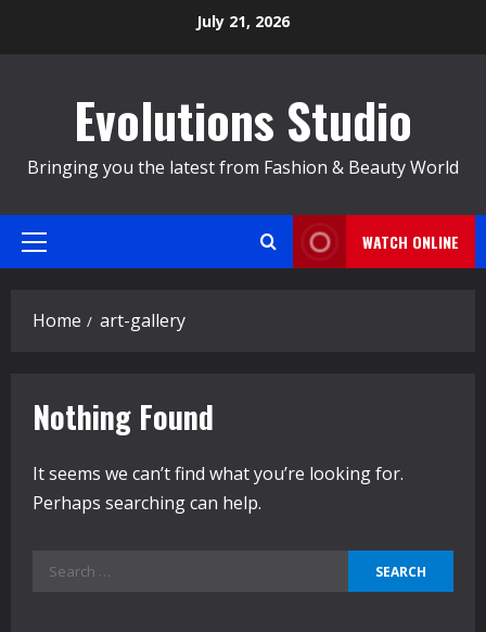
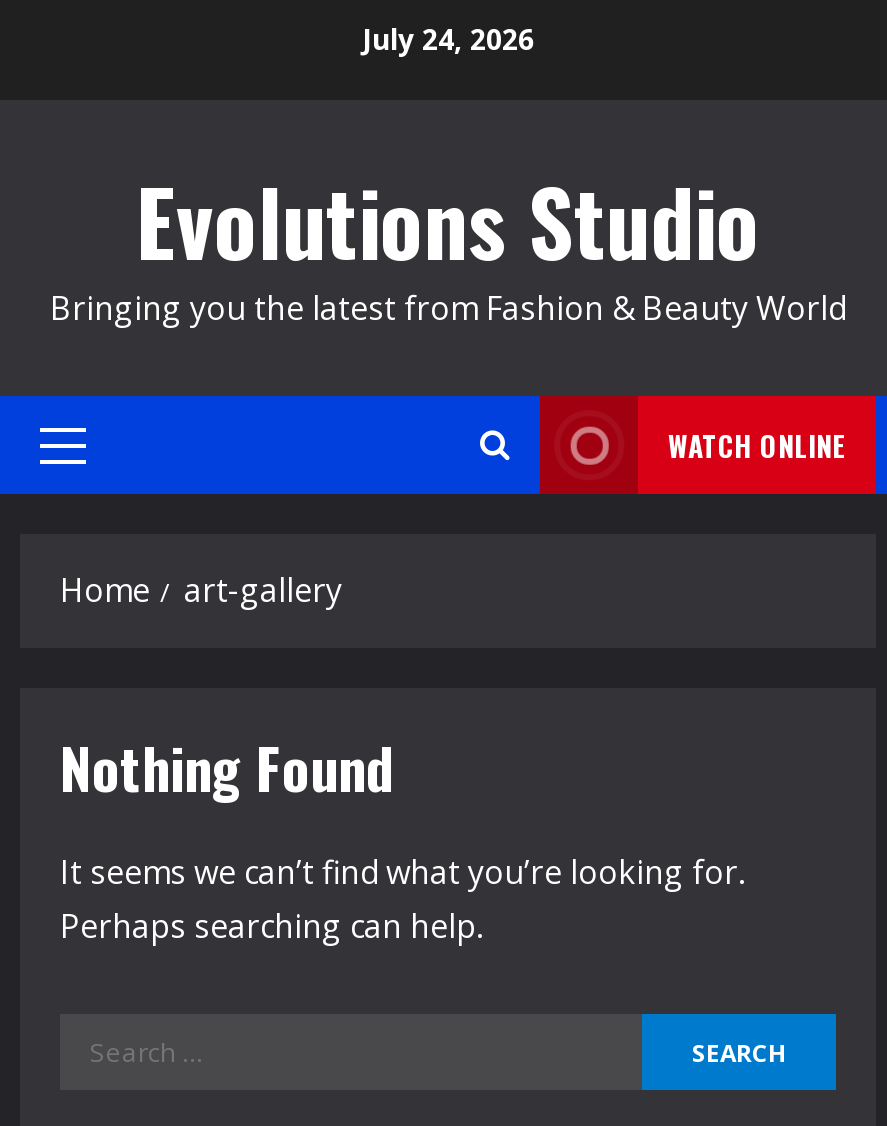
- July 21, 2026
+ July 24, 2026
